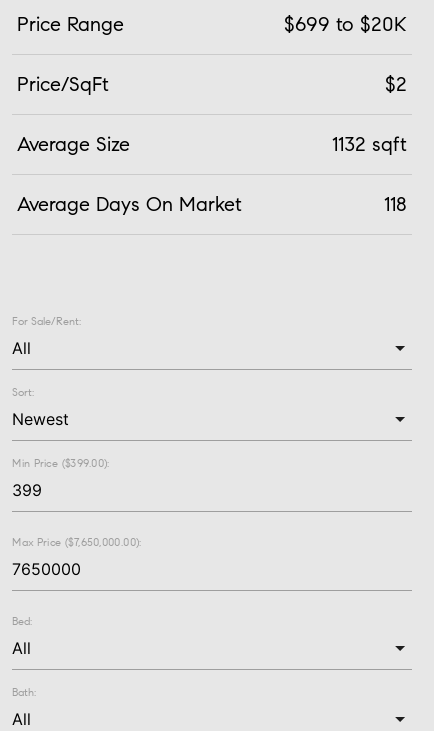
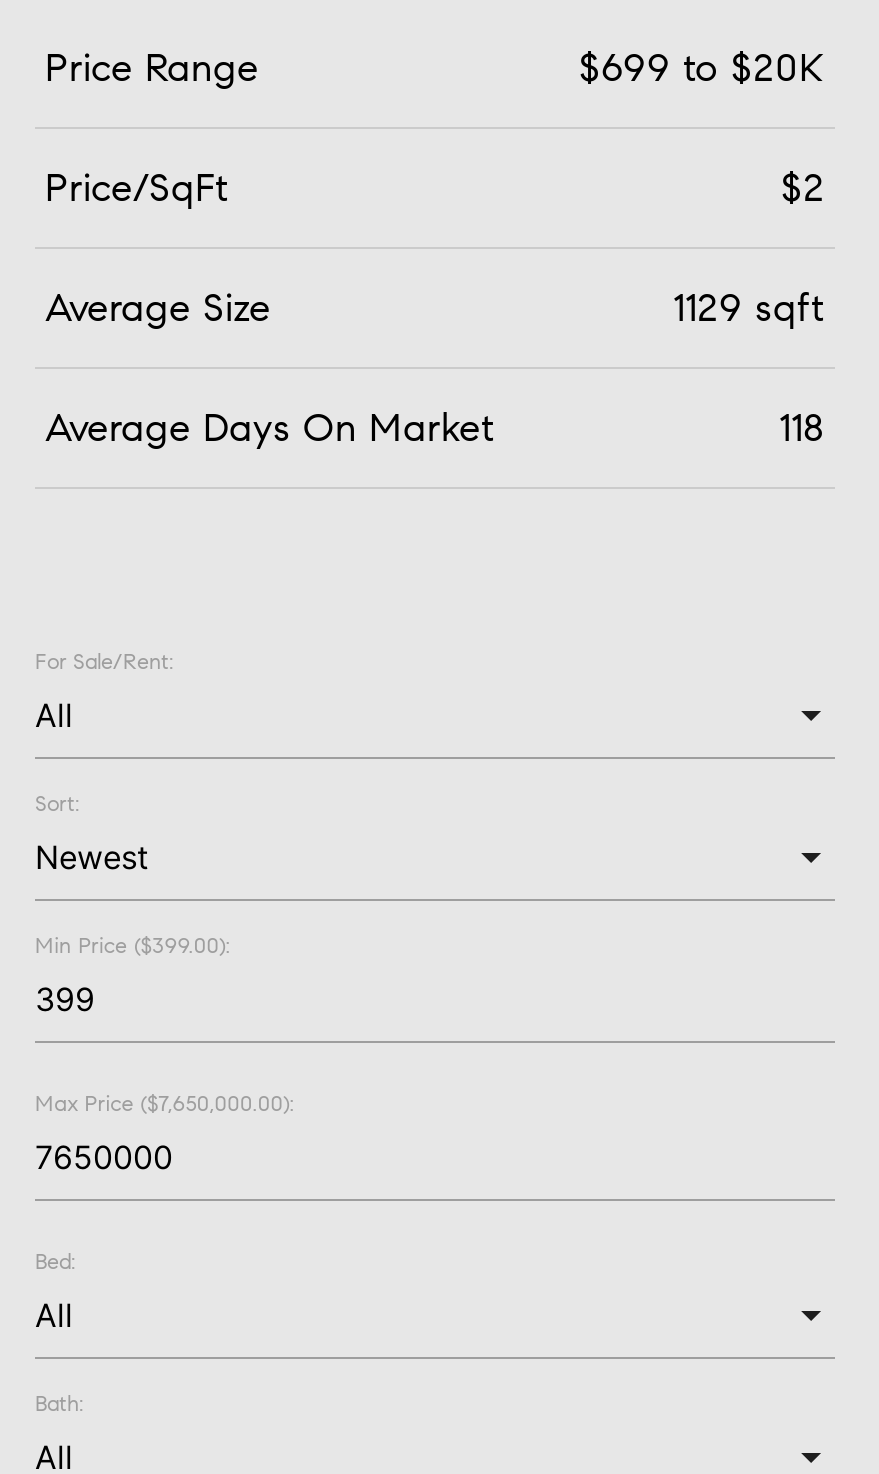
- 1132 sqft
+ 1129 sqft
